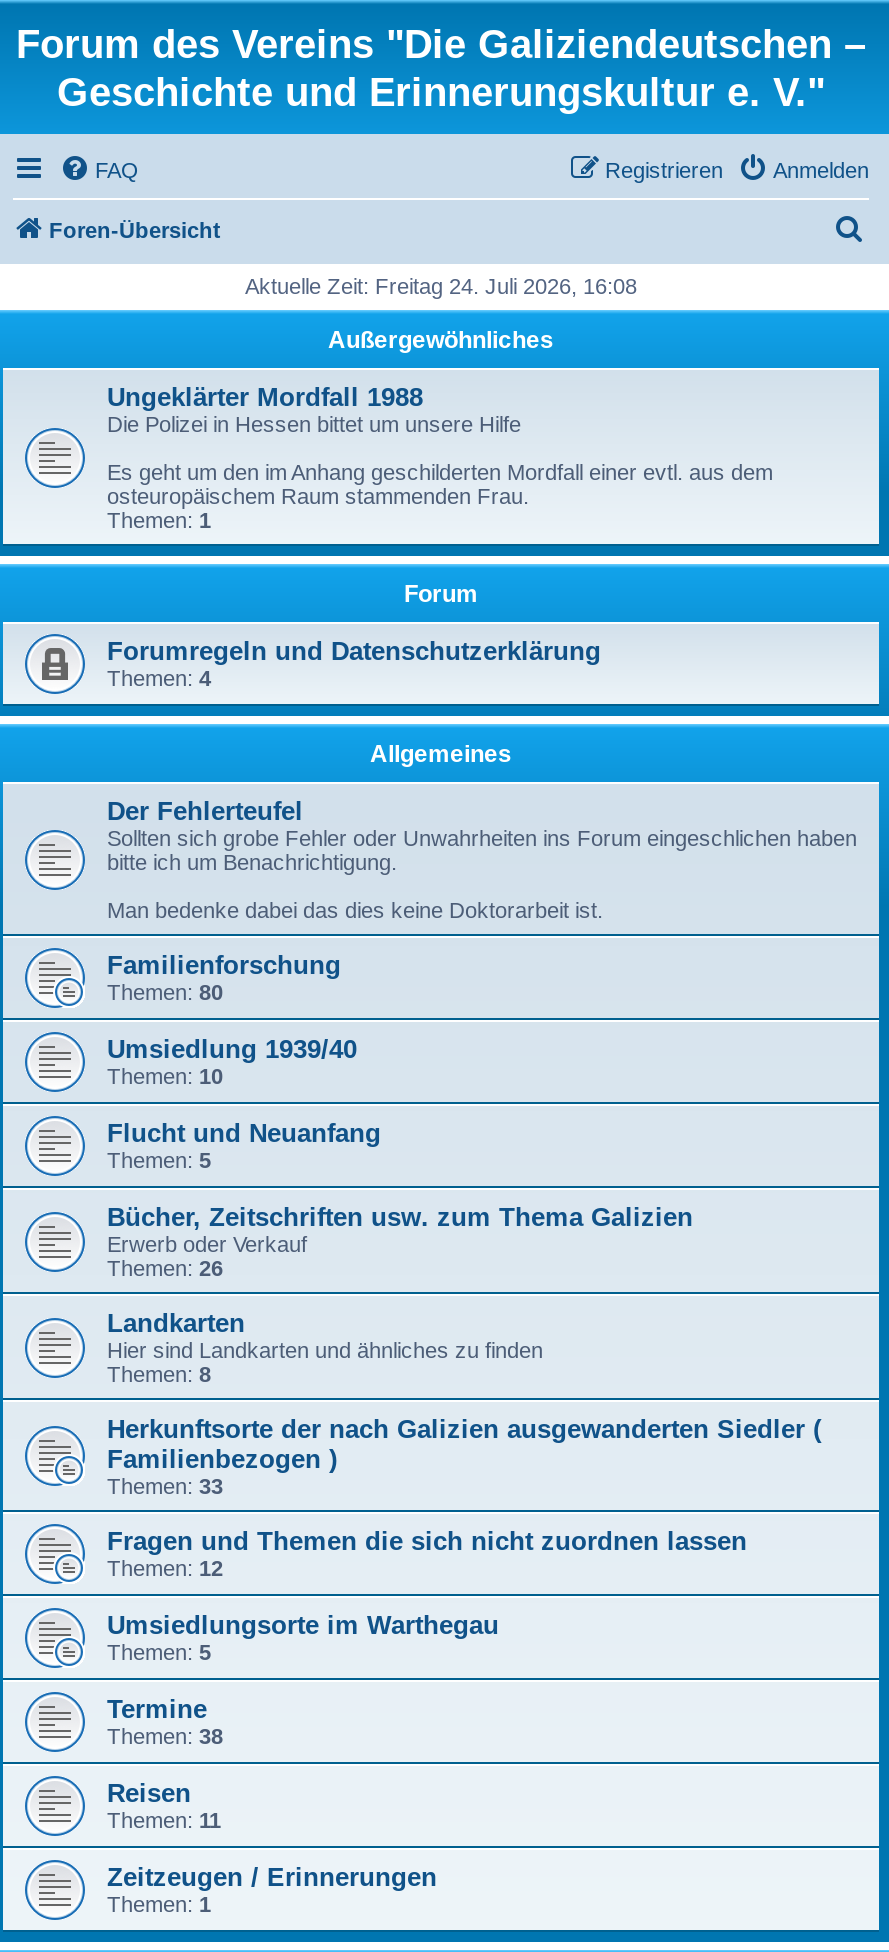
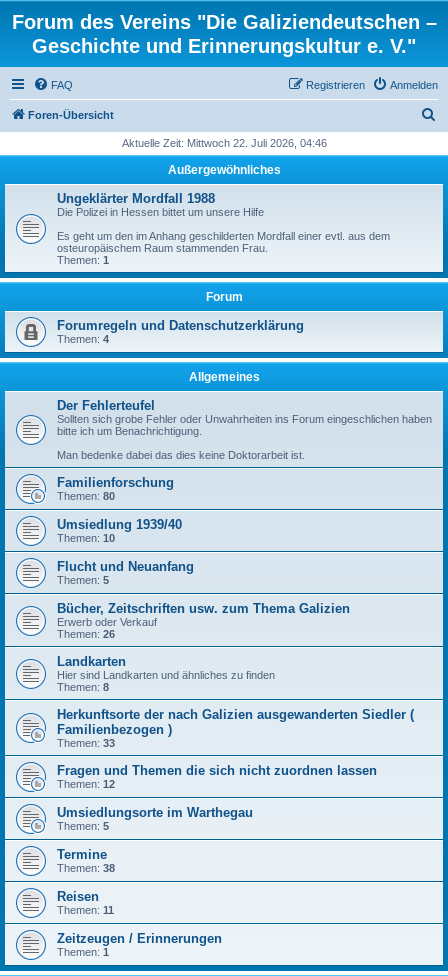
- Aktuelle Zeit: Freitag 24. Juli 2026, 16:08
+ Aktuelle Zeit: Mittwoch 22. Juli 2026, 04:46
